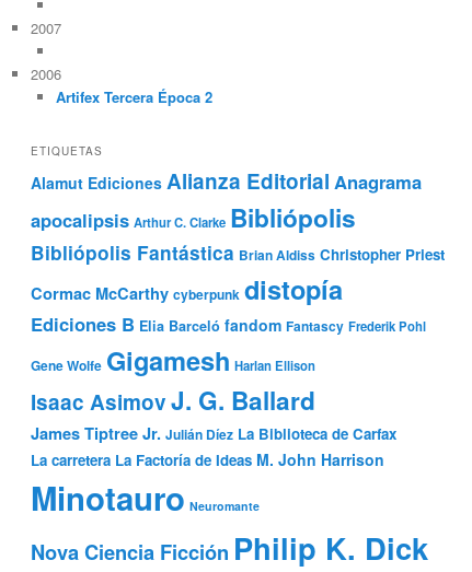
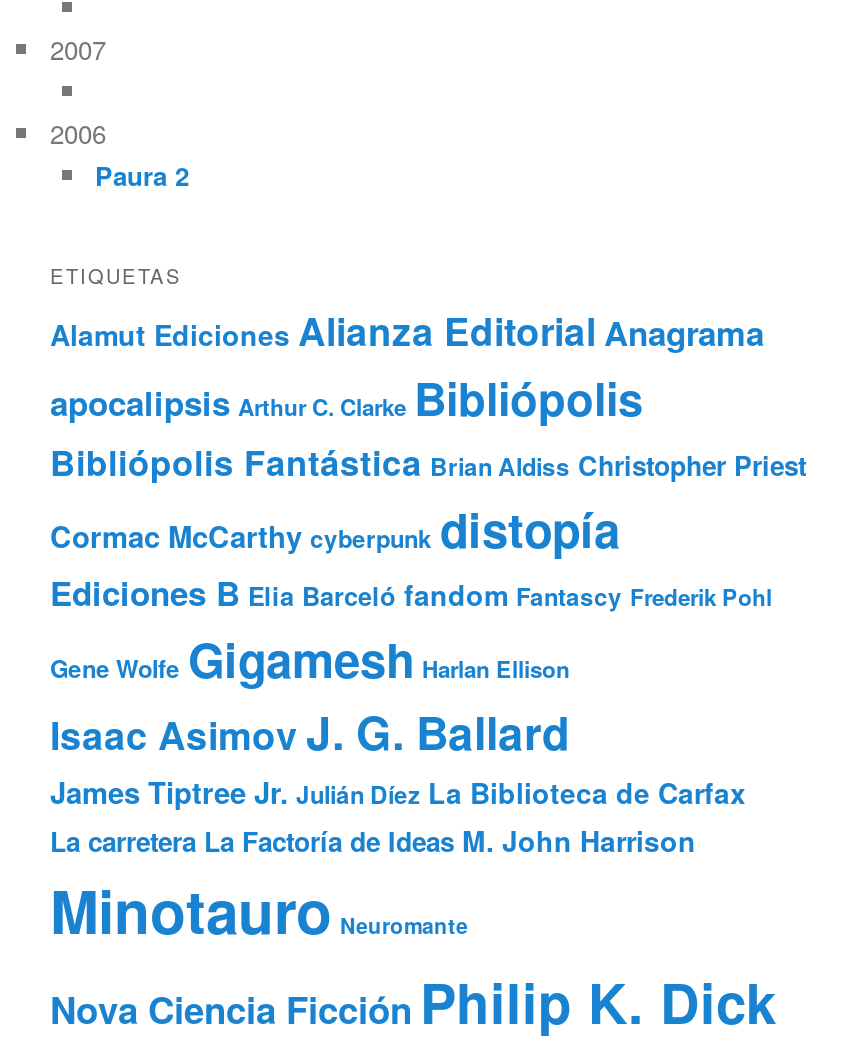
- Artifex Tercera Época 2
+ Paura 2
